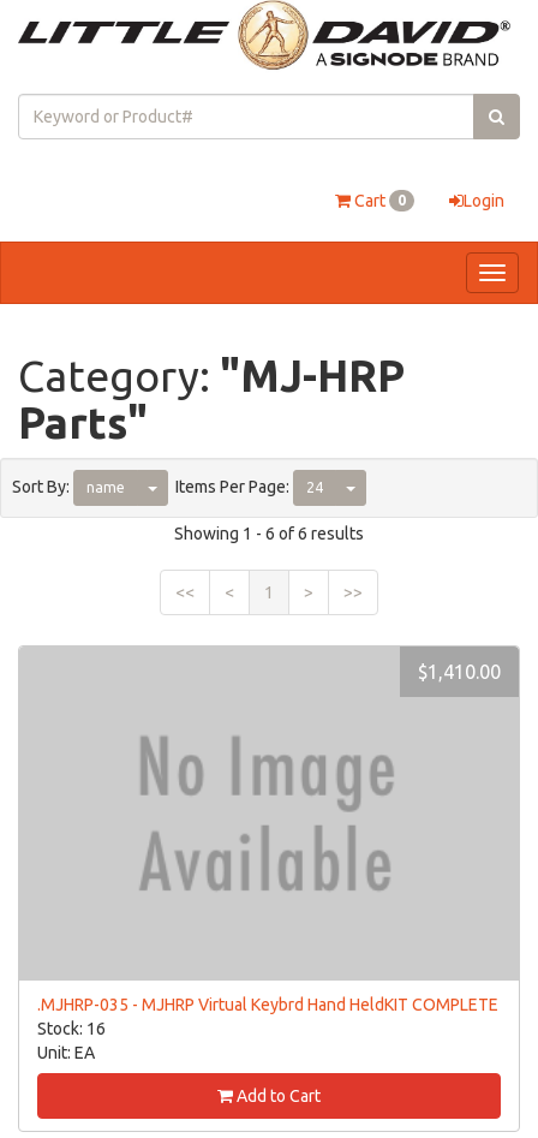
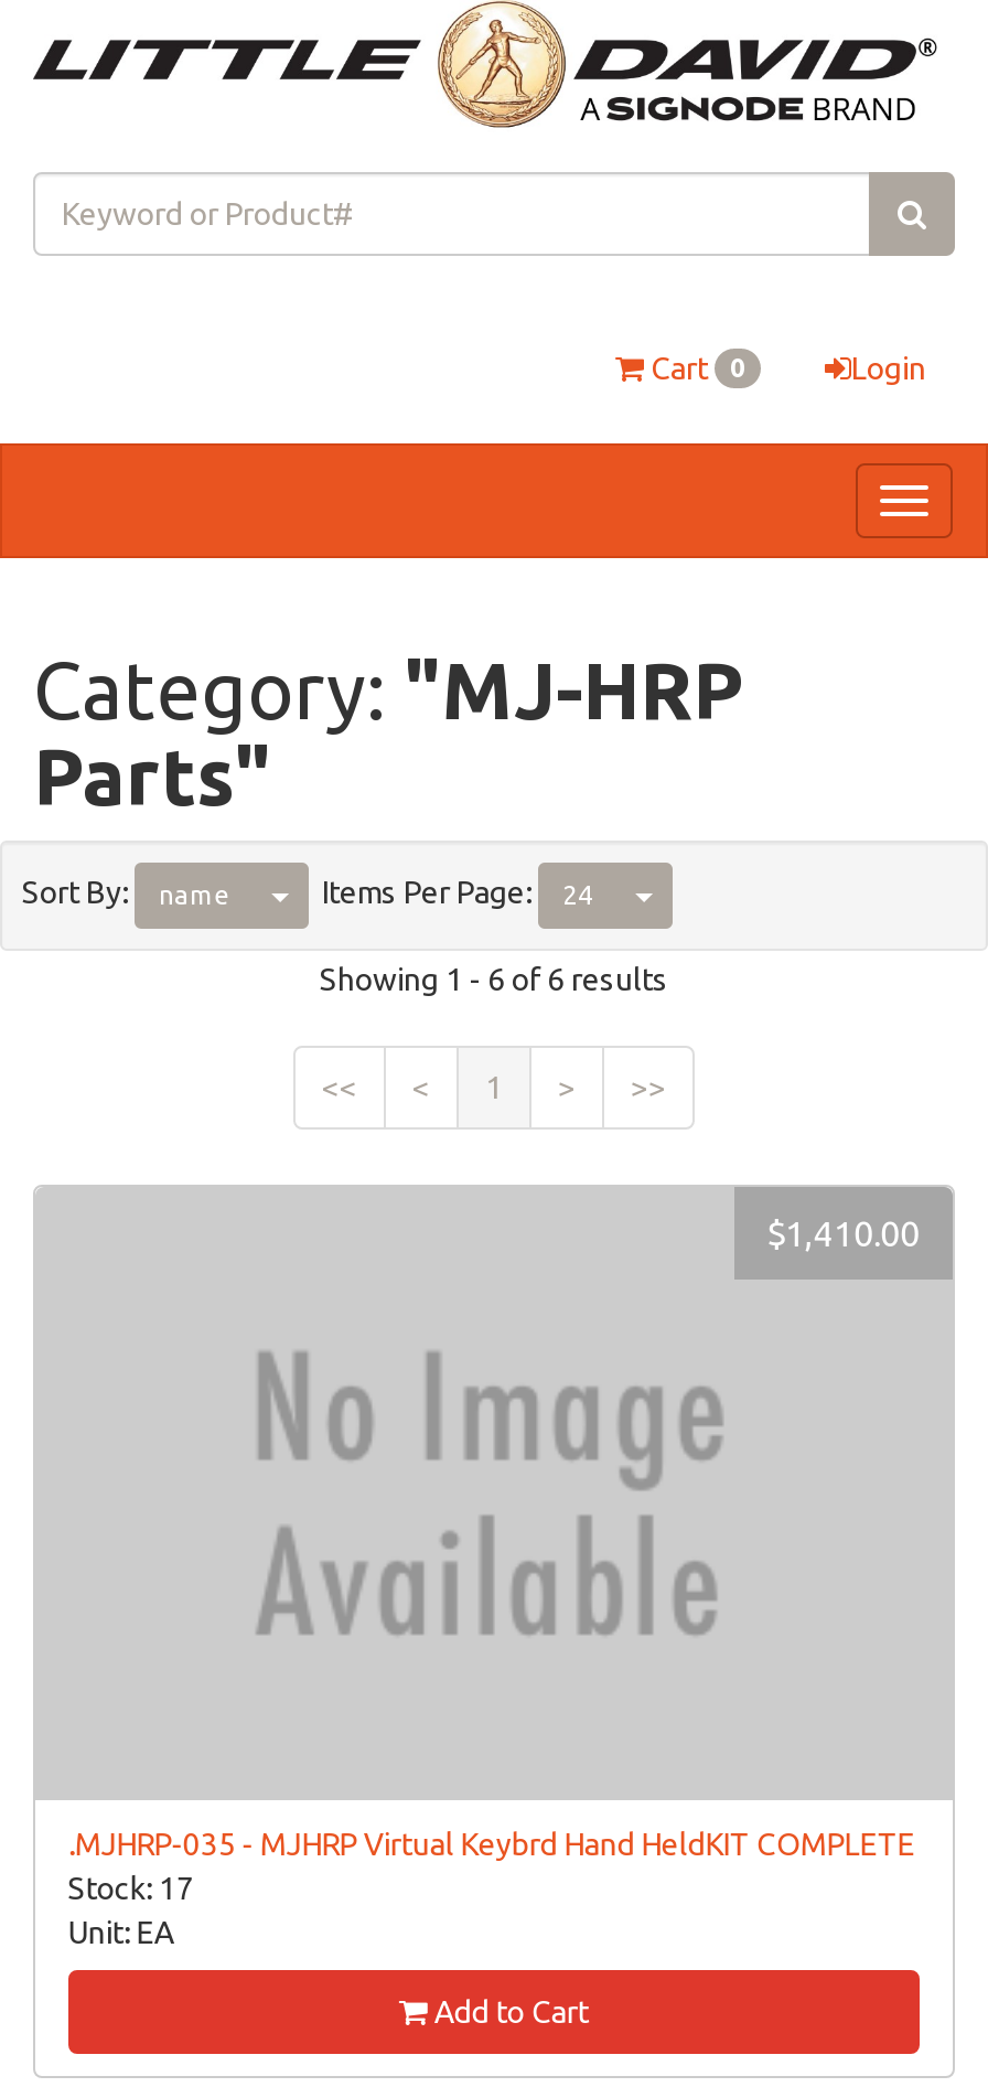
- Stock: 16
+ Stock: 17
